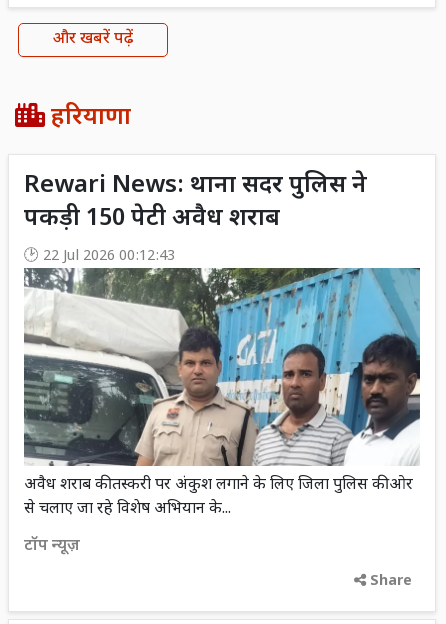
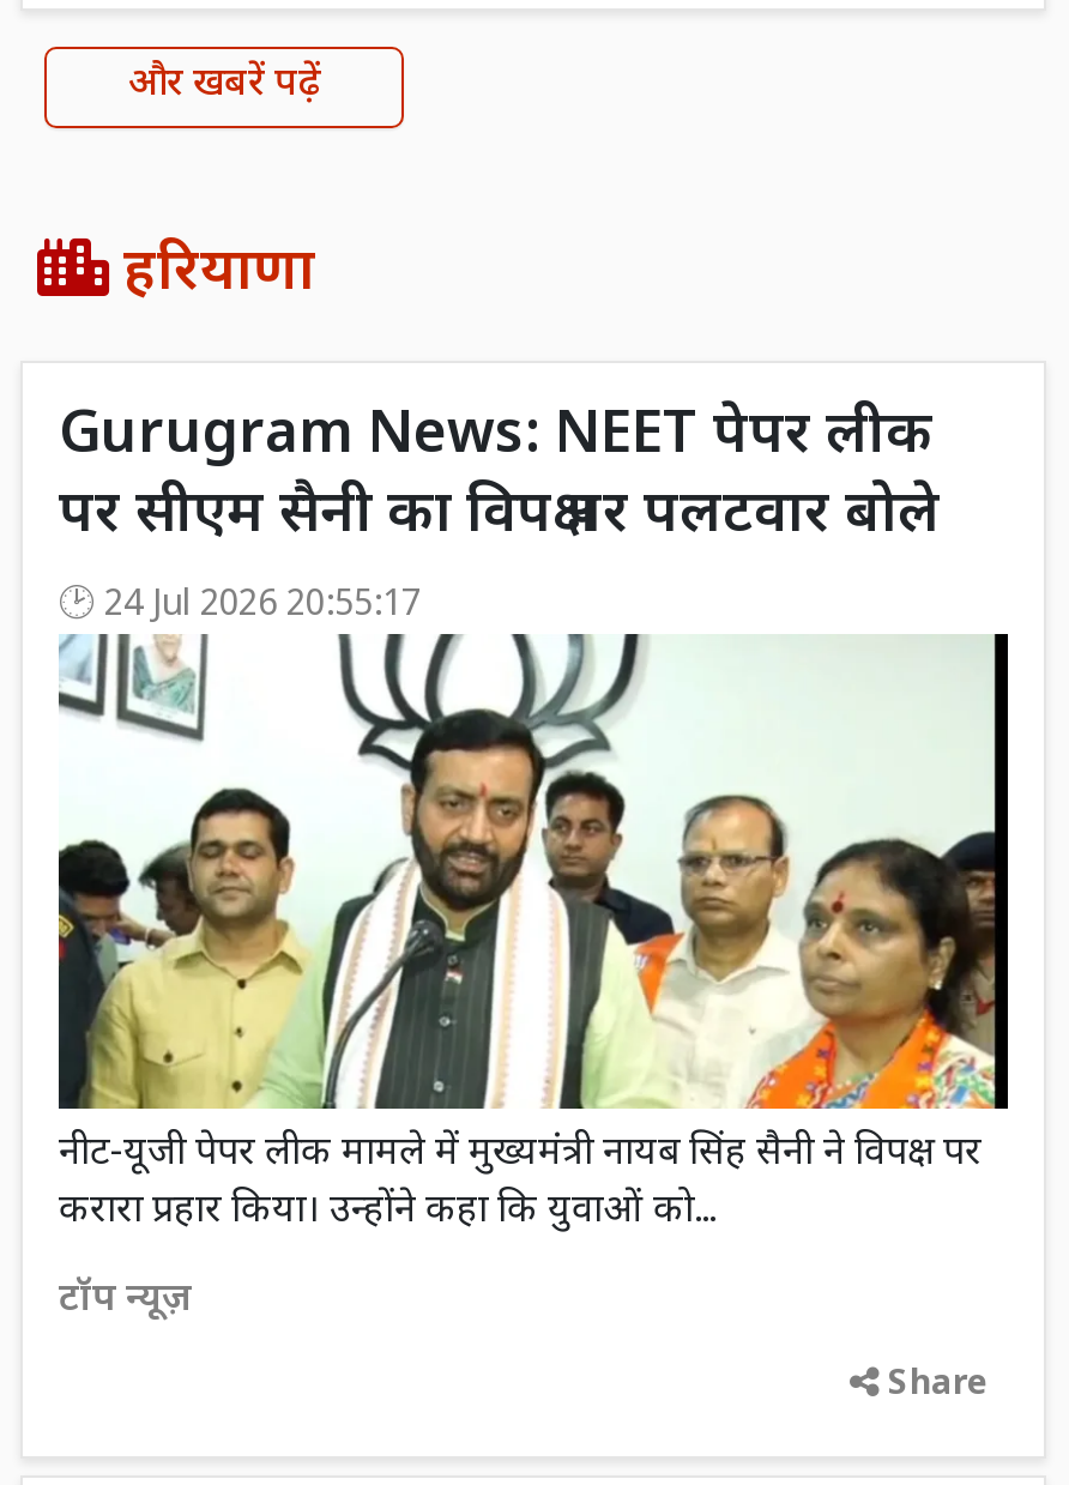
- Rewari News: थाना सदर पुलिस ने
- पकड़ी 150 पेटी अवैध शराब
- 22 Jul 2026 00:12:43
+ Gurugram News: NEET पेपर लीक
+ पर सीएम सैनी का विपक्ष पर पलटवार बोले
+ 24 Jul 2026 20:55:17

- [image]
- अवैध शराब की तस्करी पर अंकुश लगाने के लिए जिला पुलिस की ओर
- से चलाए जा रहे विशेष अभियान के...
+ [image]
+ नीट-यूजी पेपर लीक मामले में मुख्यमंत्री नायब सिंह सैनी ने विपक्ष पर
+ करारा प्रहार किया। उन्होंने कहा कि युवाओं को...
